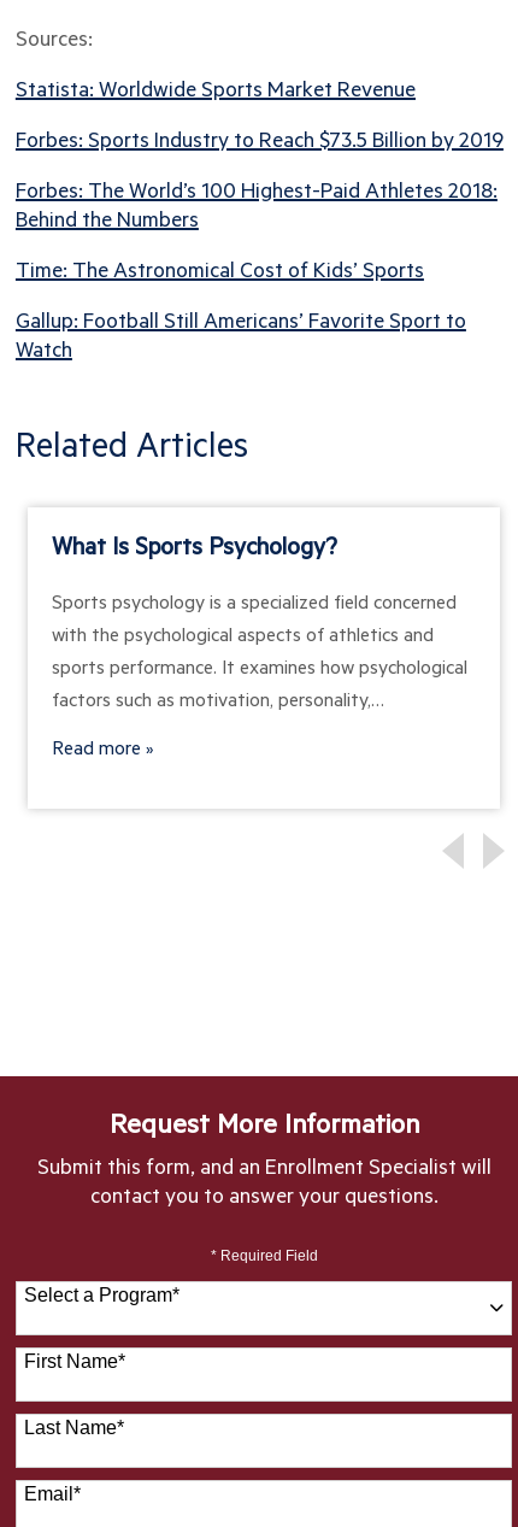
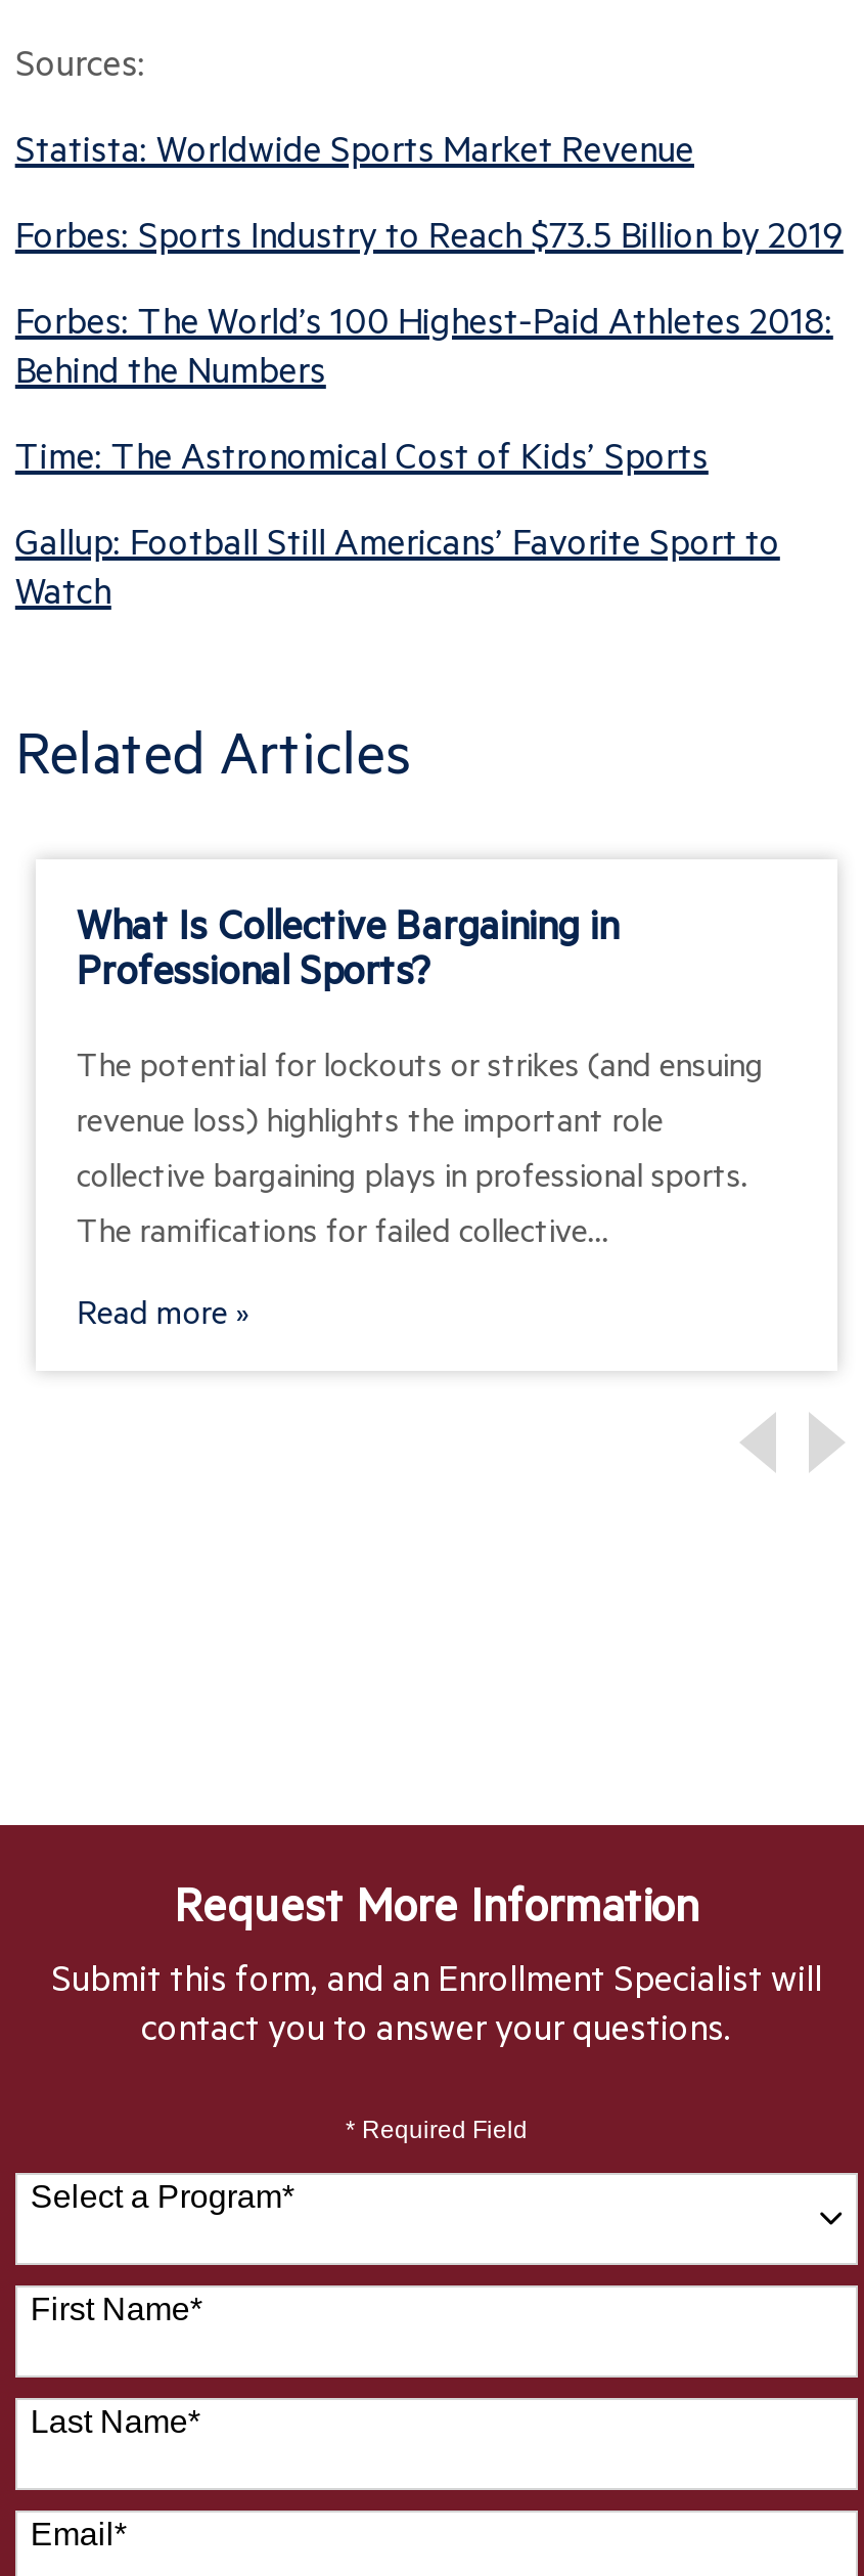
- What Is Sports Psychology?
+ What Is Collective Bargaining in
+ Professional Sports?

- Sports psychology is a specialized field concerned
- with the psychological aspects of athletics and
- sports performance. It examines how psychological
- factors such as motivation, personality,…
+ The potential for lockouts or strikes (and ensuing
+ revenue loss) highlights the important role
+ collective bargaining plays in professional sports.
+ The ramifications for failed collective…

moved down: Read more
